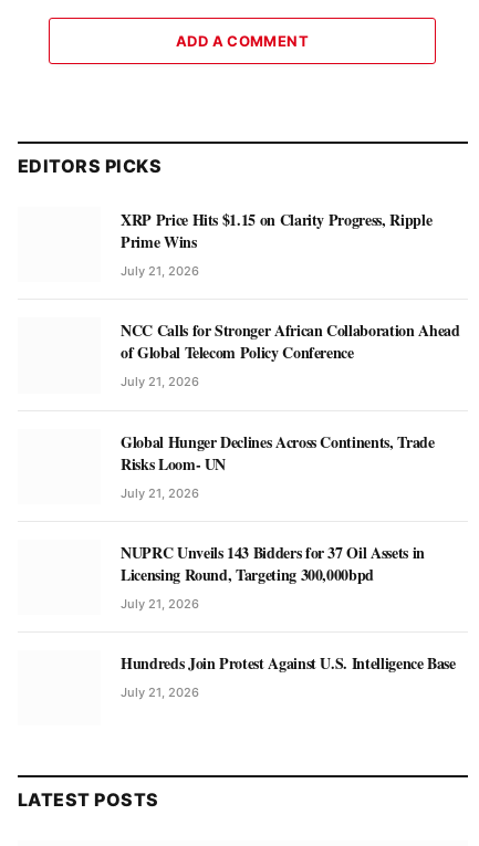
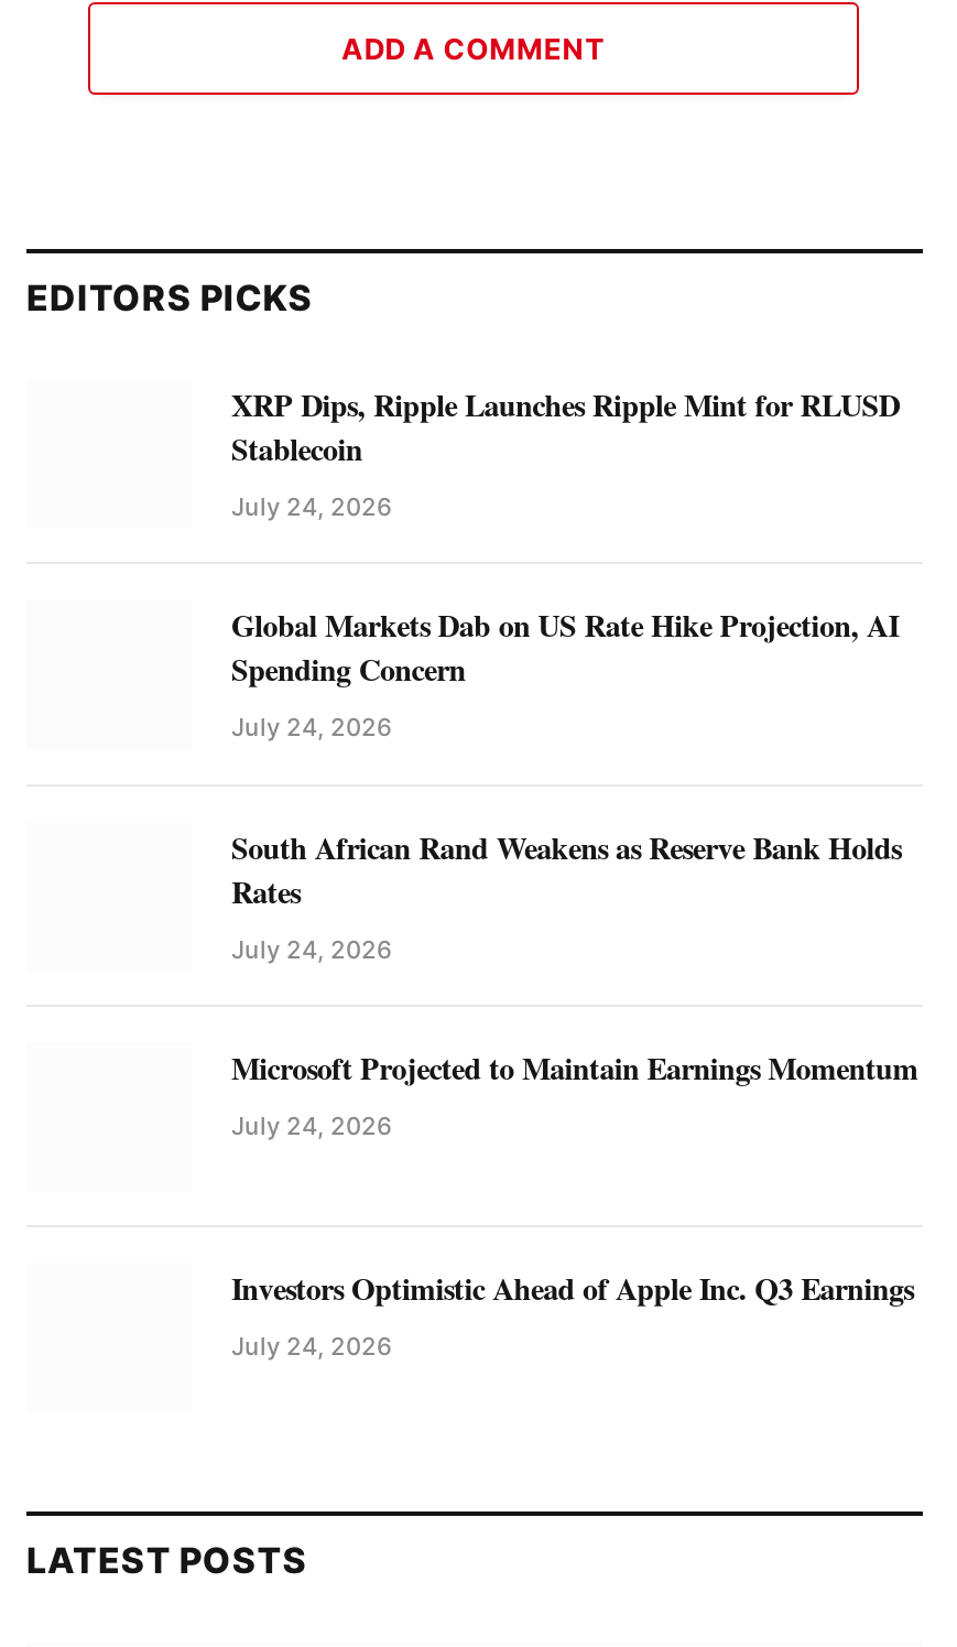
- XRP Price Hits $1.15 on Clarity Progress, Ripple
- Prime Wins
- July 21, 2026
+ XRP Dips, Ripple Launches Ripple Mint for RLUSD
+ Stablecoin
+ July 24, 2026

- NCC Calls for Stronger African Collaboration Ahead
- of Global Telecom Policy Conference
- July 21, 2026
+ Global Markets Dab on US Rate Hike Projection, AI
+ Spending Concern
+ July 24, 2026

- Global Hunger Declines Across Continents, Trade
- Risks Loom- UN
- July 21, 2026
+ South African Rand Weakens as Reserve Bank Holds
+ Rates
+ July 24, 2026

- NUPRC Unveils 143 Bidders for 37 Oil Assets in
- Licensing Round, Targeting 300,000bpd
- July 21, 2026
+ Microsoft Projected to Maintain Earnings Momentum
+ July 24, 2026

- Hundreds Join Protest Against U.S. Intelligence Base
- July 21, 2026
+ Investors Optimistic Ahead of Apple Inc. Q3 Earnings
+ July 24, 2026
